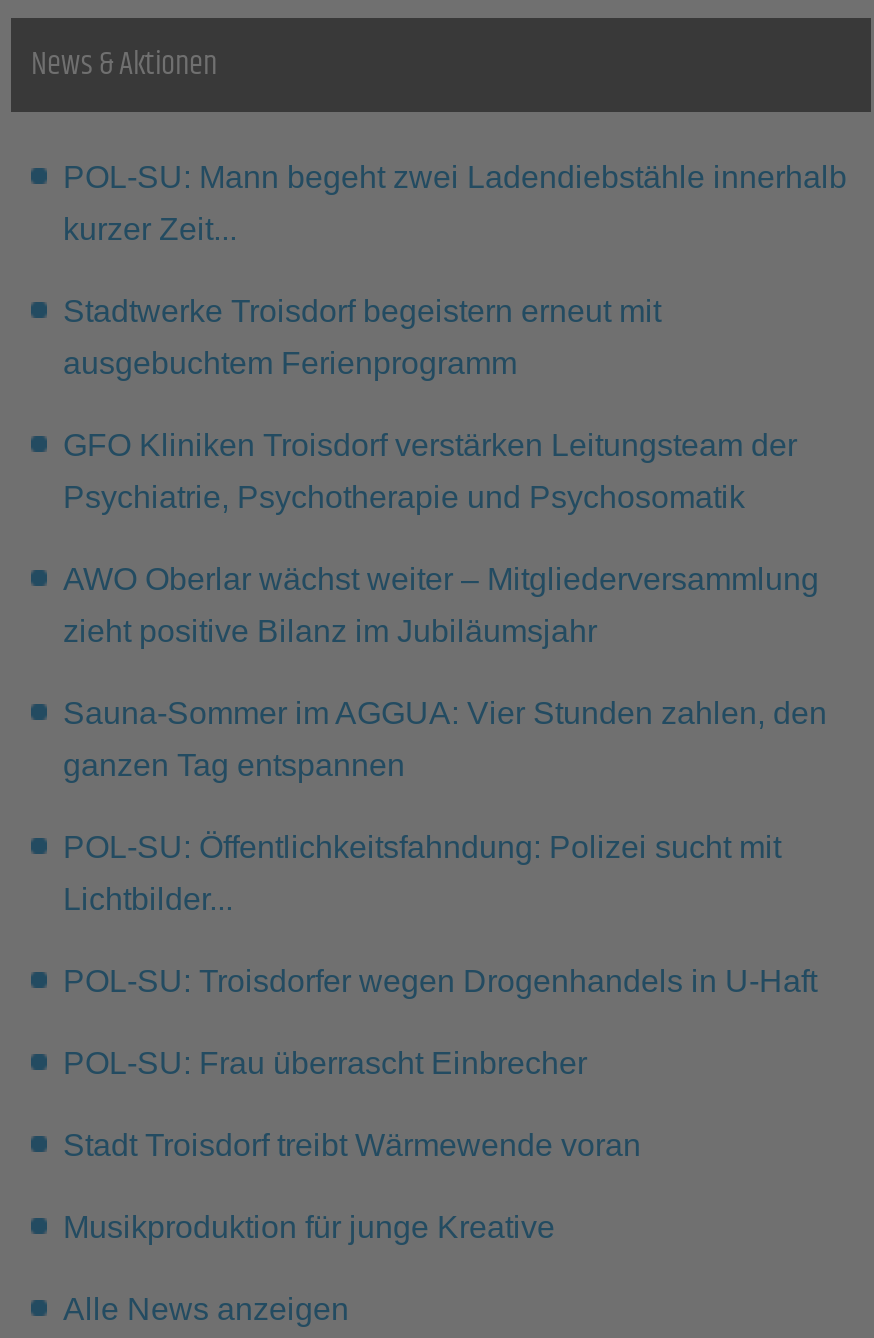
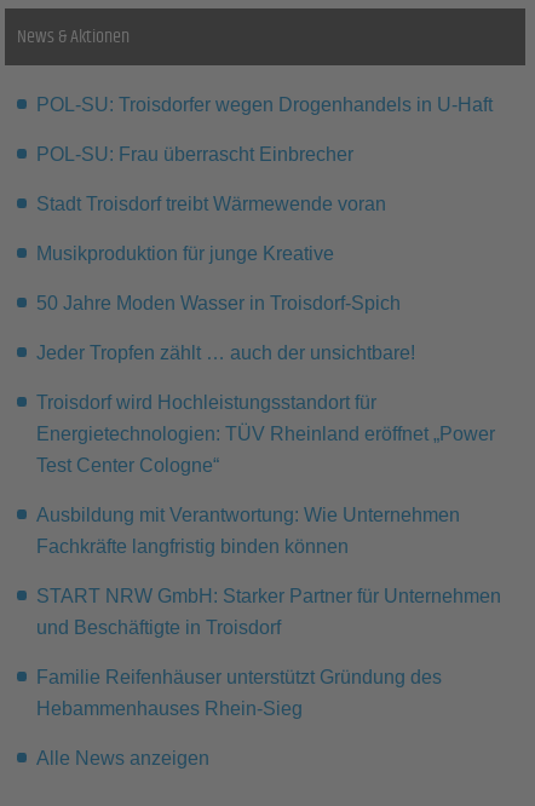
- POL-SU: Mann begeht zwei Ladendiebstähle innerhalb
- kurzer Zeit...
- Stadtwerke Troisdorf begeistern erneut mit
- ausgebuchtem Ferienprogramm
- GFO Kliniken Troisdorf verstärken Leitungsteam der
- Psychiatrie, Psychotherapie und Psychosomatik
- AWO Oberlar wächst weiter – Mitgliederversammlung
- zieht positive Bilanz im Jubiläumsjahr
- Sauna-Sommer im AGGUA: Vier Stunden zahlen, den
- ganzen Tag entspannen
- POL-SU: Öffentlichkeitsfahndung: Polizei sucht mit
- Lichtbilder...

moved up: POL-SU: Troisdorfer wegen Drogenhandels in U-Haft | POL-SU: Frau überrascht Einbrecher | Stadt Troisdorf treibt Wärmewende voran | Musikproduktion für junge Kreative

+ 50 Jahre Moden Wasser in Troisdorf-Spich
+ Jeder Tropfen zählt … auch der unsichtbare!
+ Troisdorf wird Hochleistungsstandort für
+ Energietechnologien: TÜV Rheinland eröffnet „Power
+ Test Center Cologne“
+ Ausbildung mit Verantwortung: Wie Unternehmen
+ Fachkräfte langfristig binden können
+ START NRW GmbH: Starker Partner für Unternehmen
+ und Beschäftigte in Troisdorf
+ Familie Reifenhäuser unterstützt Gründung des
+ Hebammenhauses Rhein-Sieg
